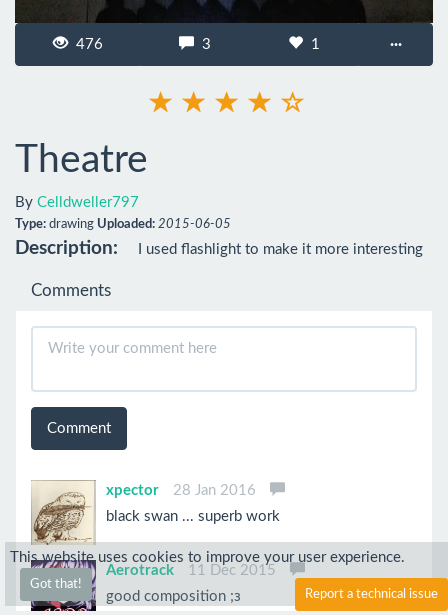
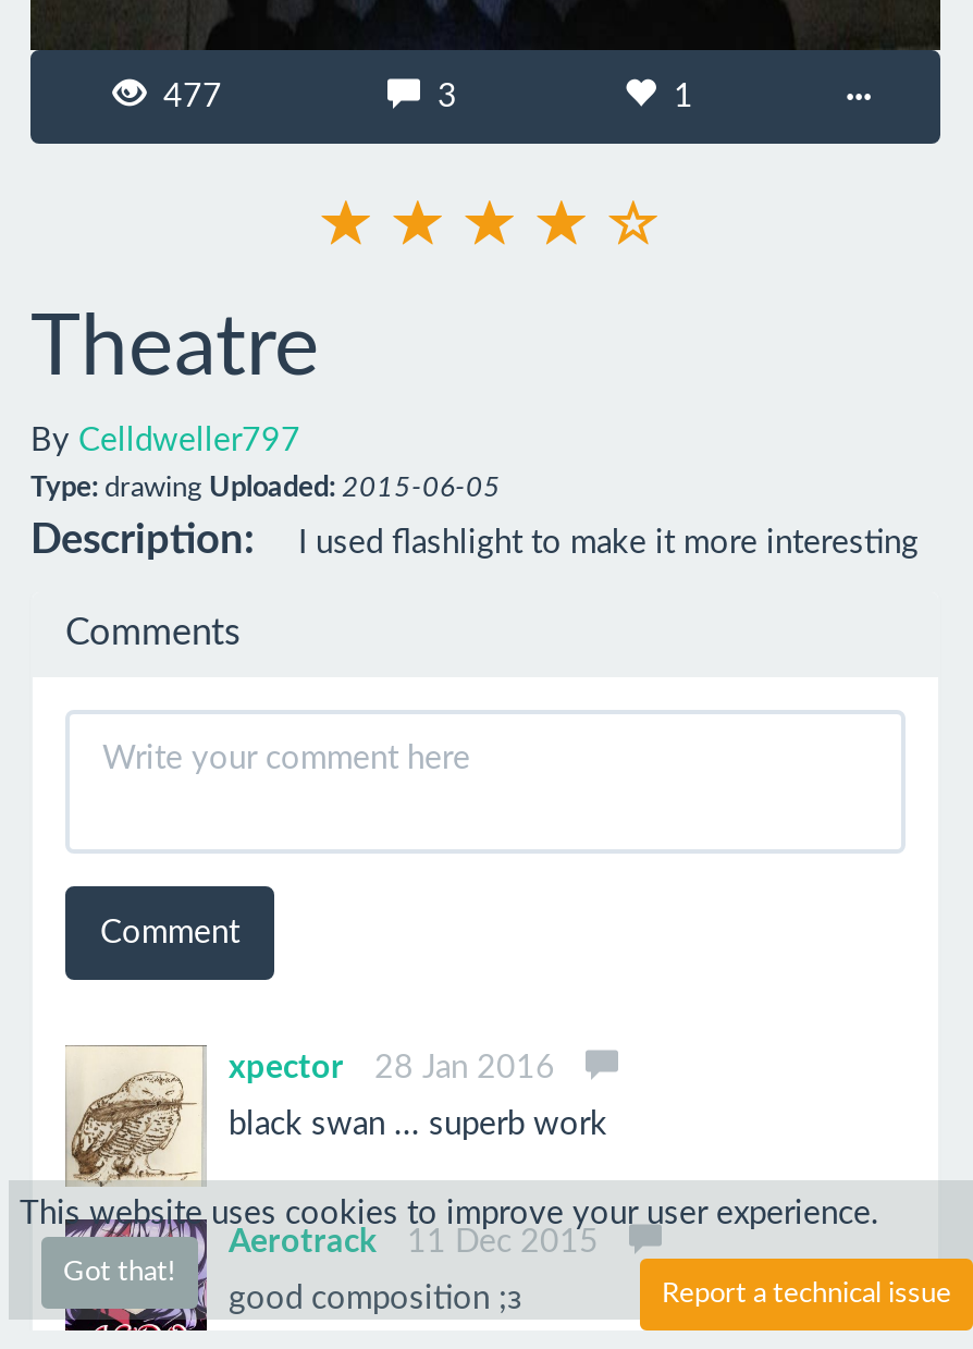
- 476
+ 477
